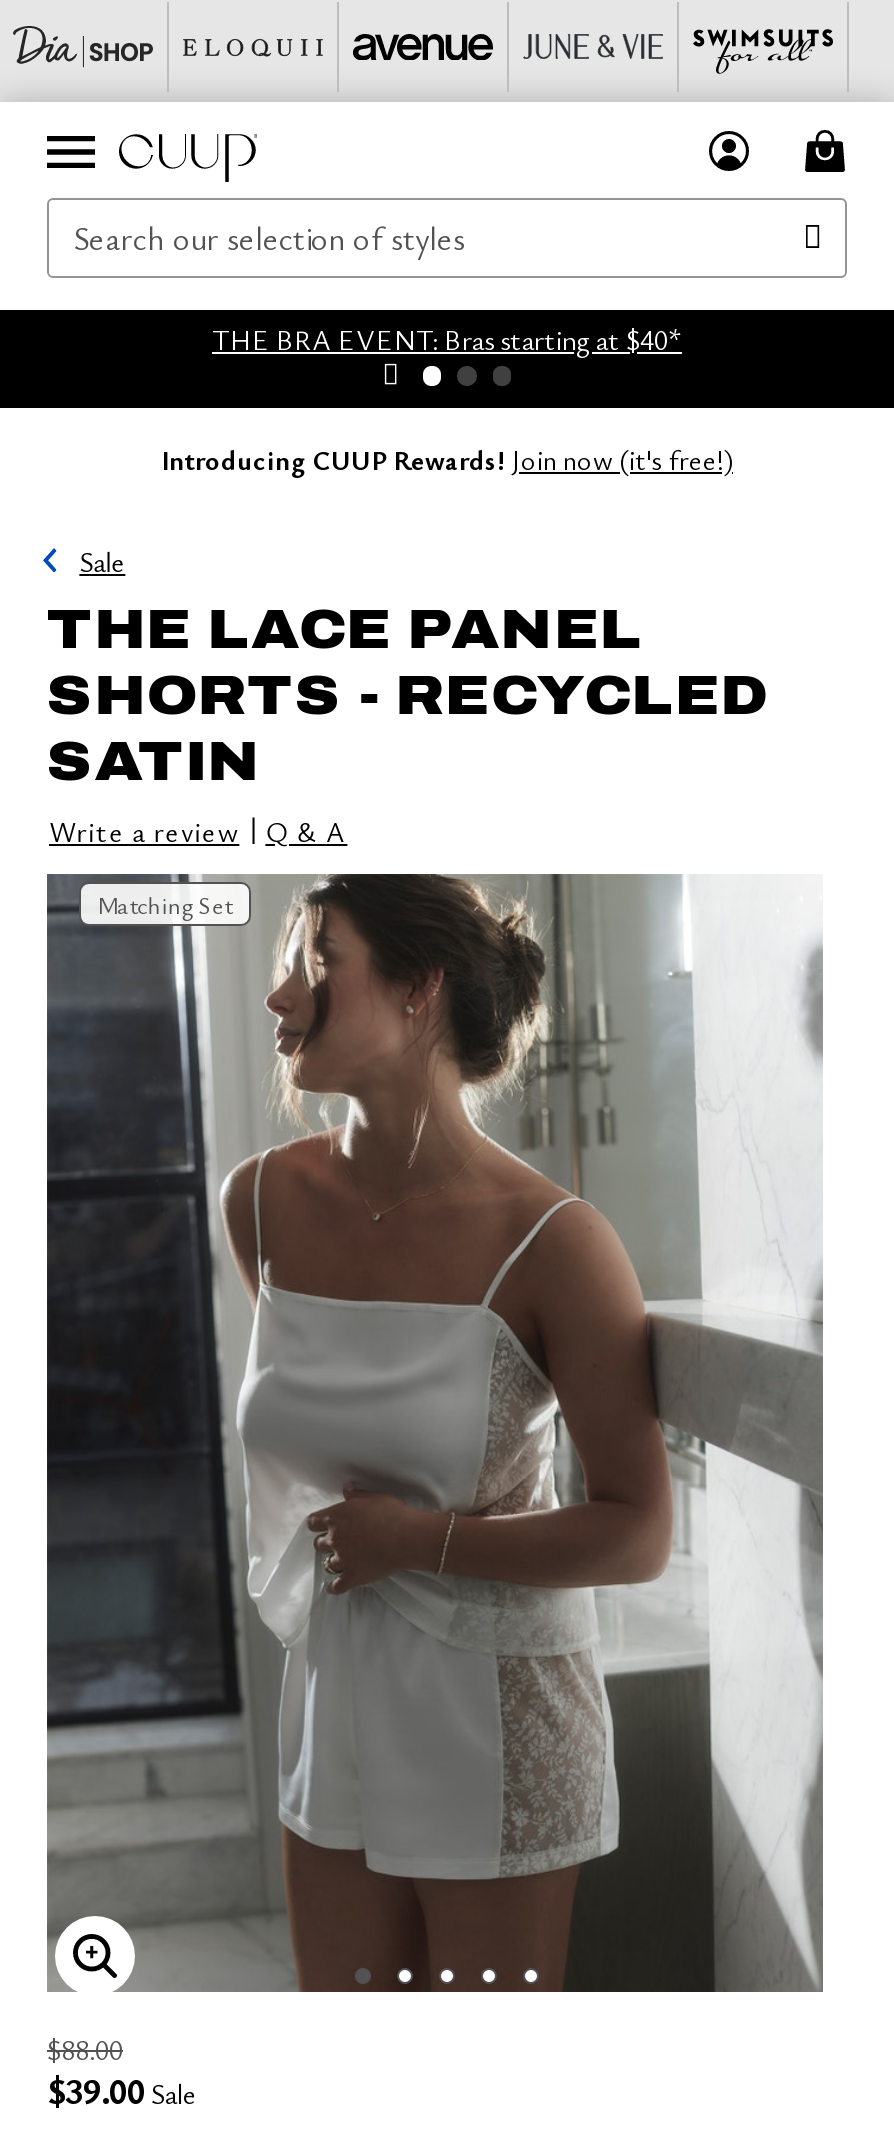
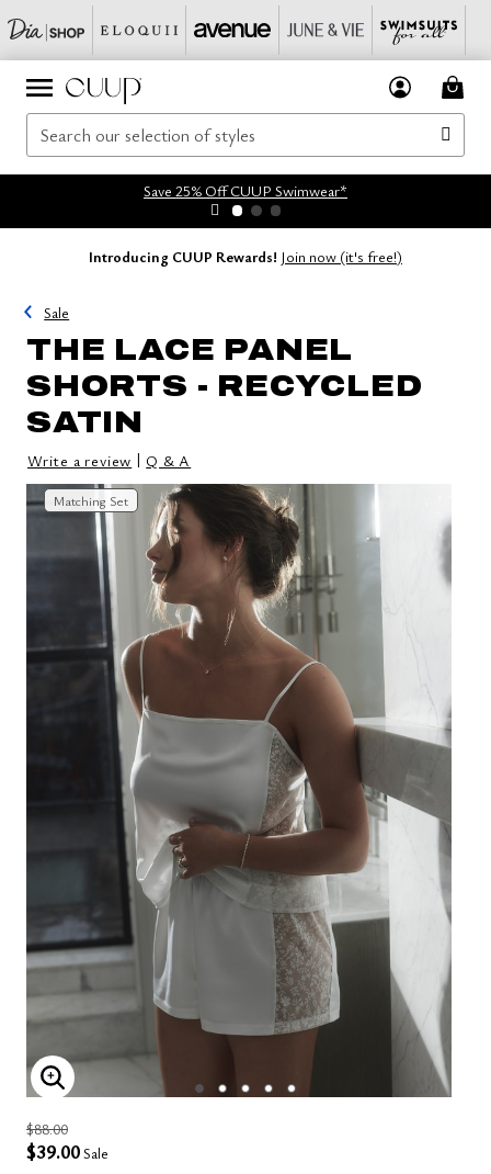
- THE BRA EVENT: Bras starting at $40*
+ Save 25% Off CUUP Swimwear*
